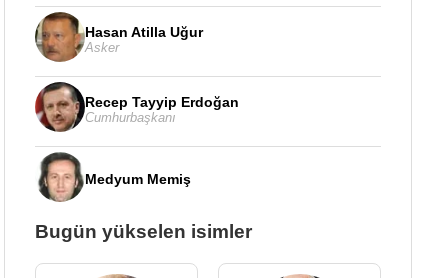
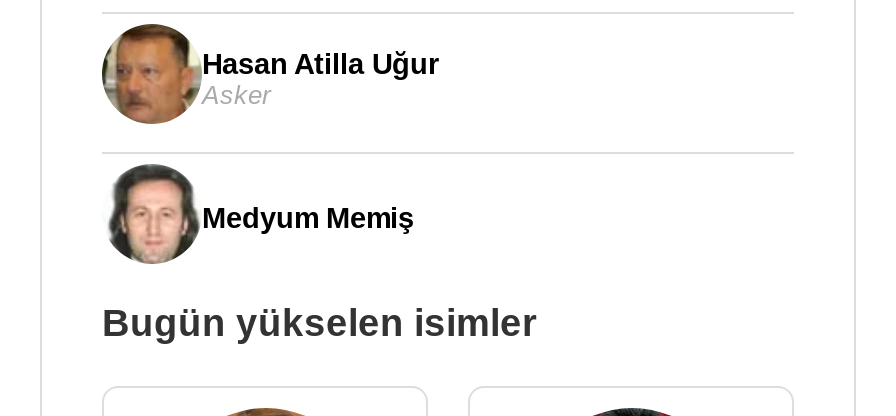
- [image]
- Recep Tayyip Erdoğan
- Cumhurbaşkanı
